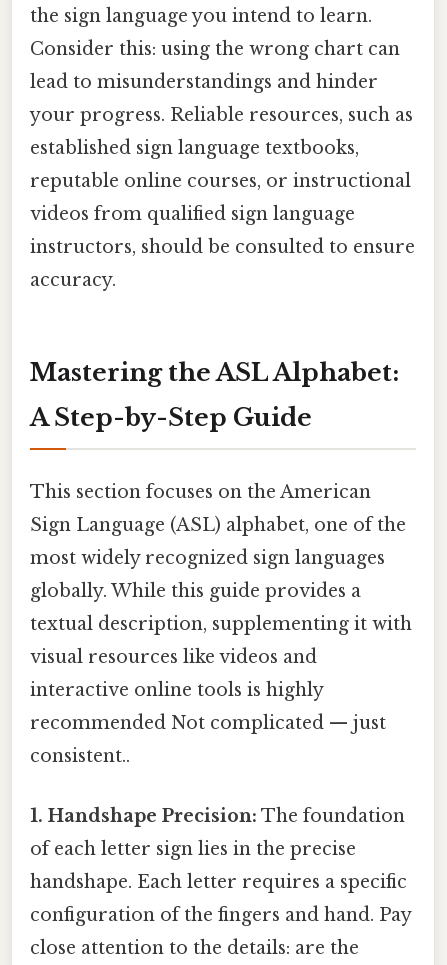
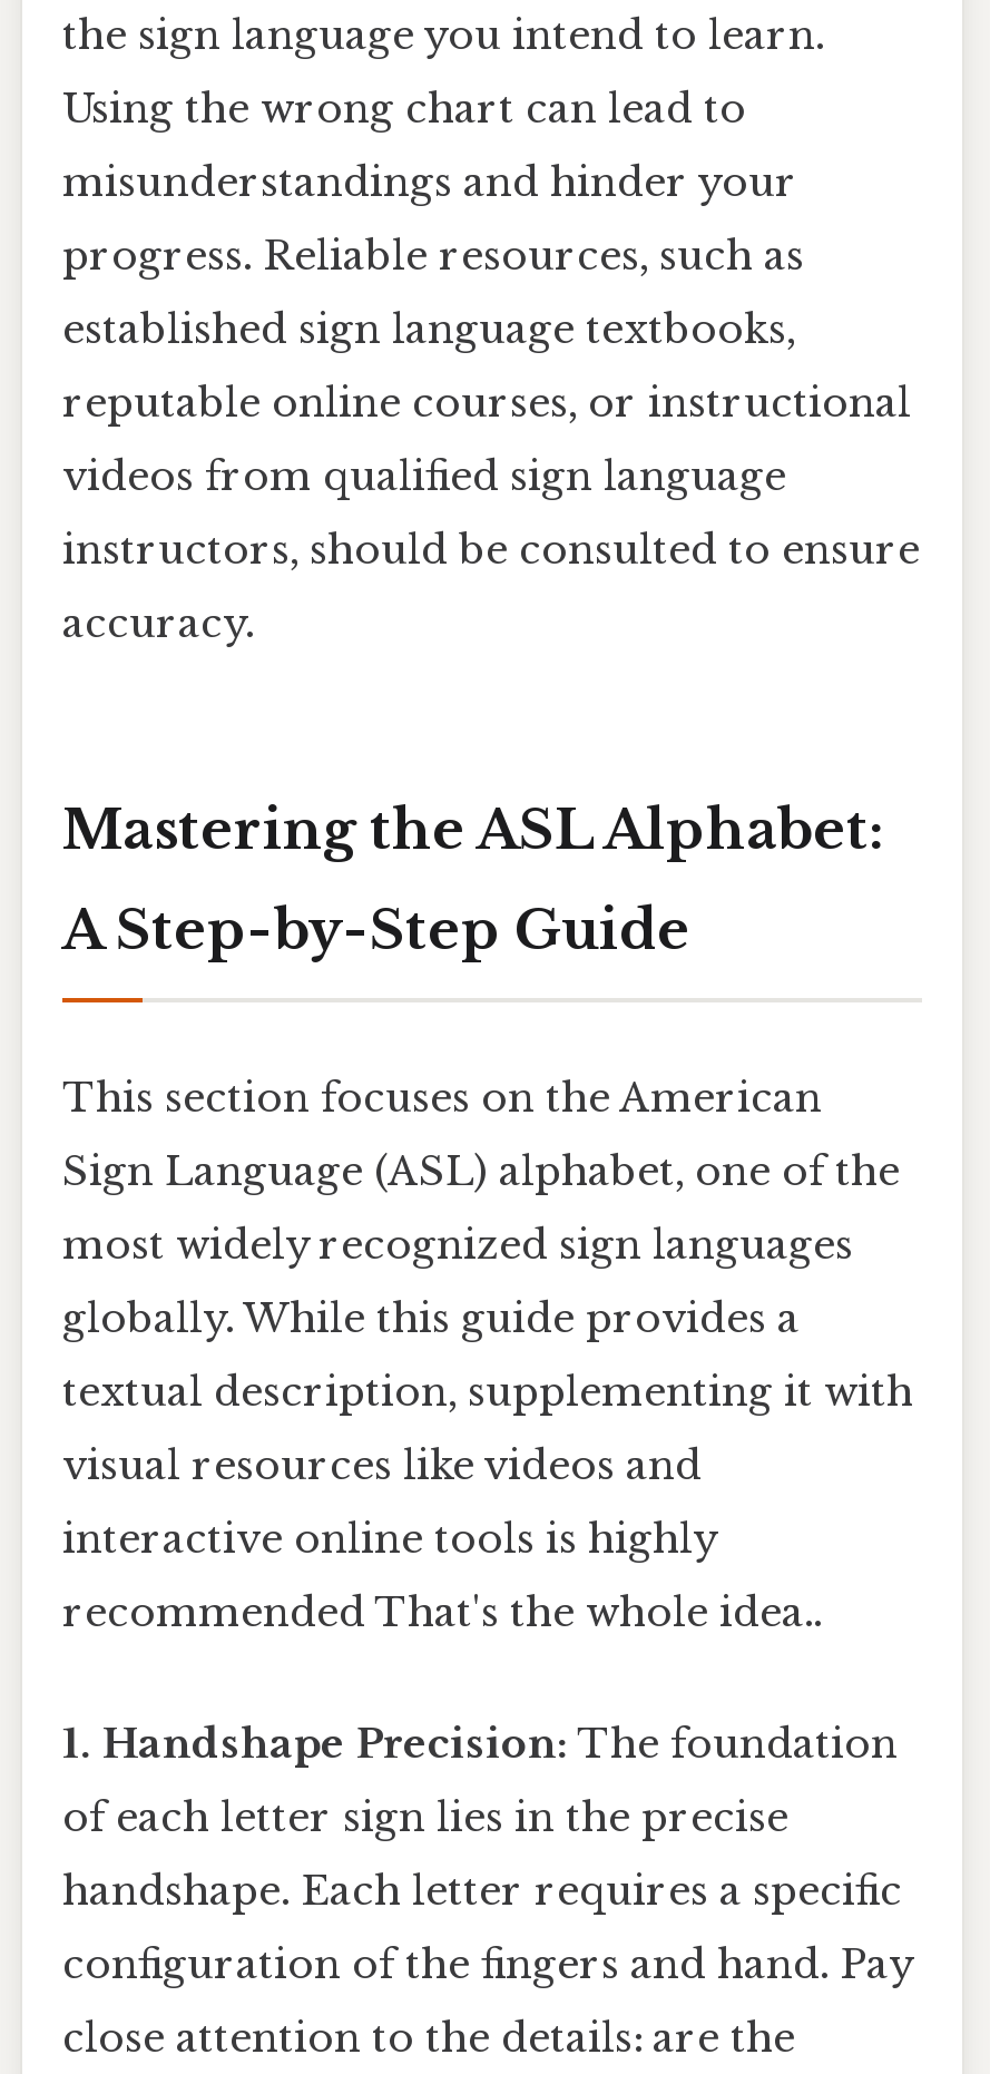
- Consider this: using the wrong chart can
+ Using the wrong chart can lead to

- lead to misunderstandings and hinder
+ misunderstandings and hinder your

- your progress. Reliable resources, such as
+ progress. Reliable resources, such as

- recommended Not complicated — just
- consistent..
+ recommended That's the whole idea..
